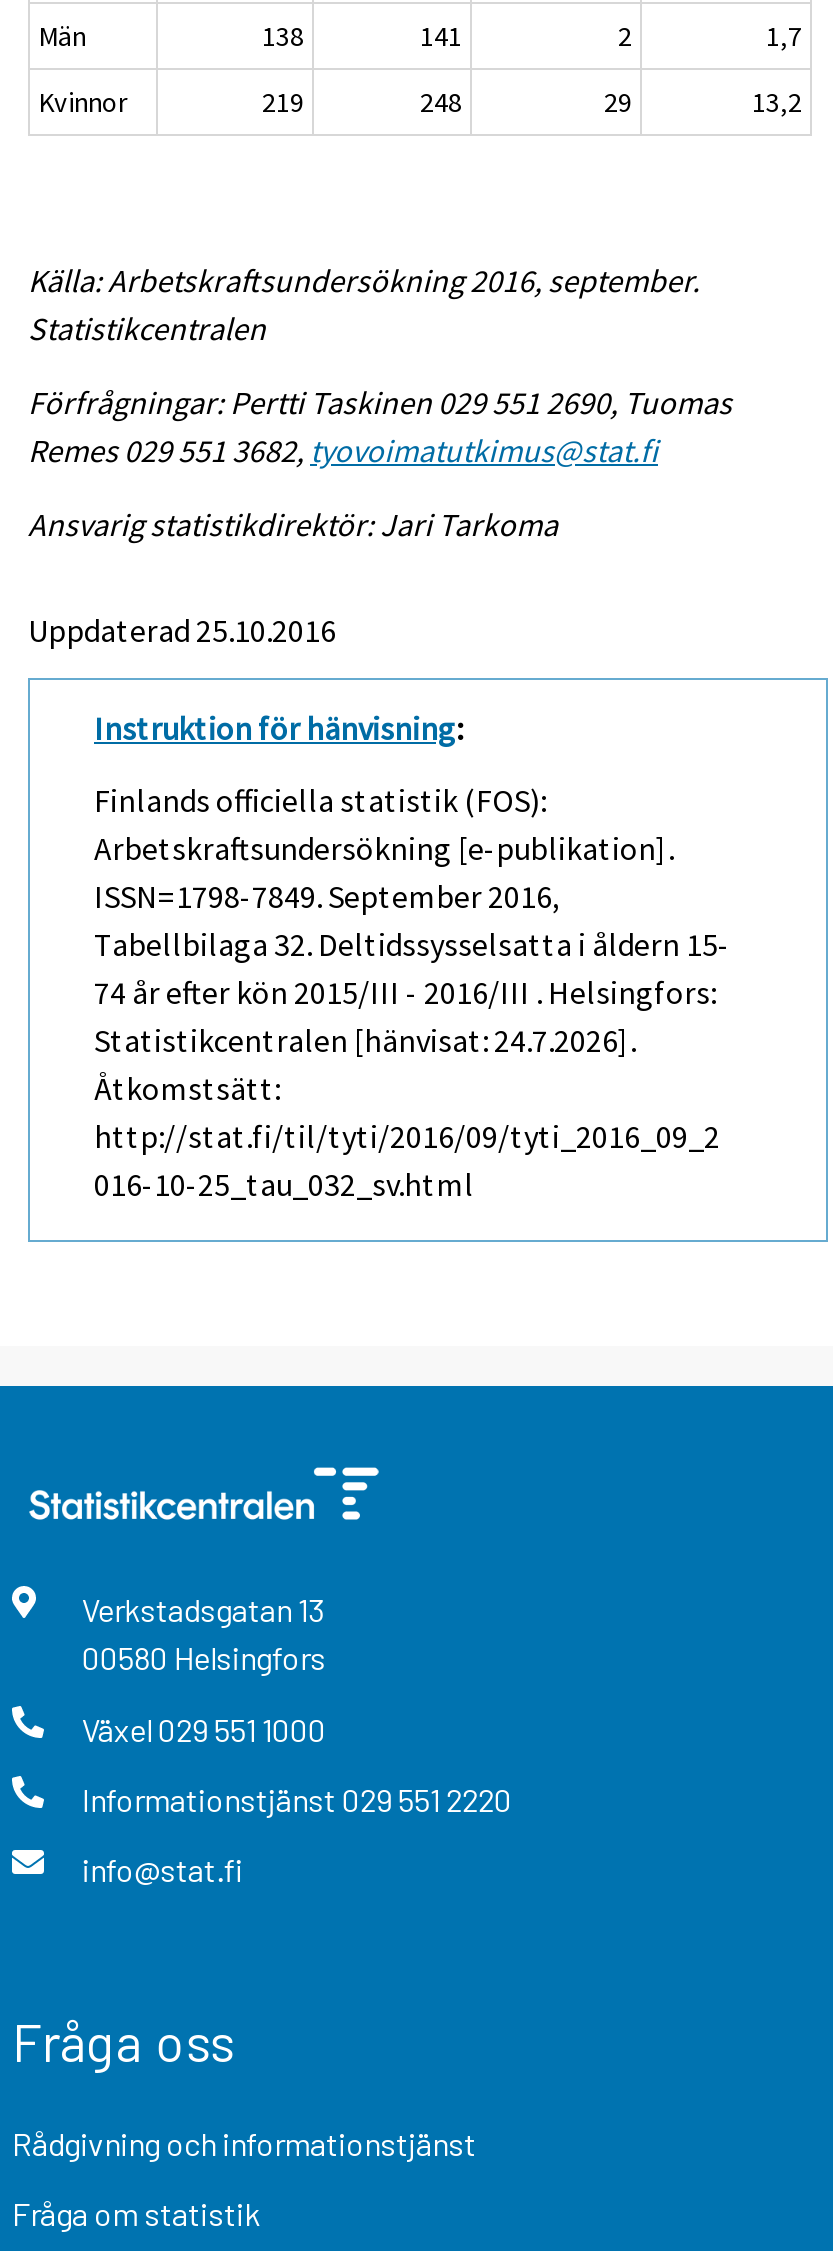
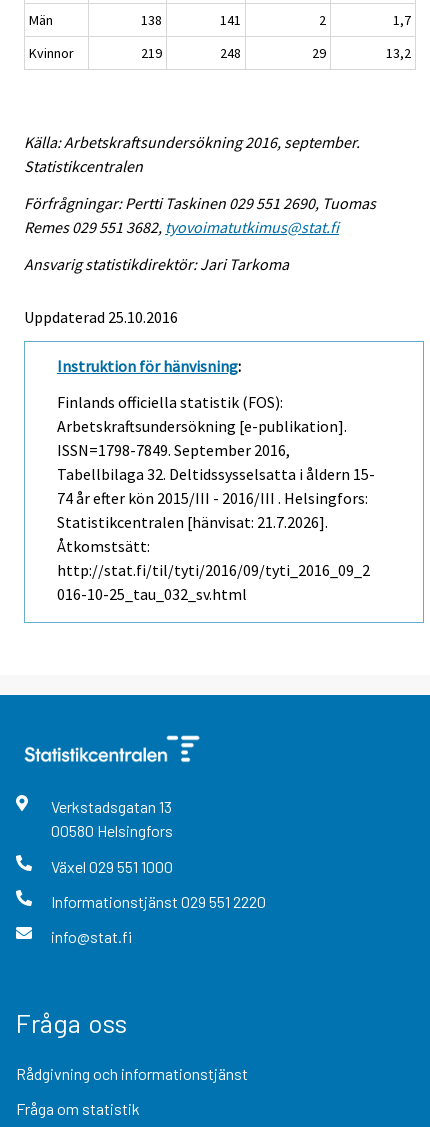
- Statistikcentralen [hänvisat: 24.7.2026].
+ Statistikcentralen [hänvisat: 21.7.2026].
